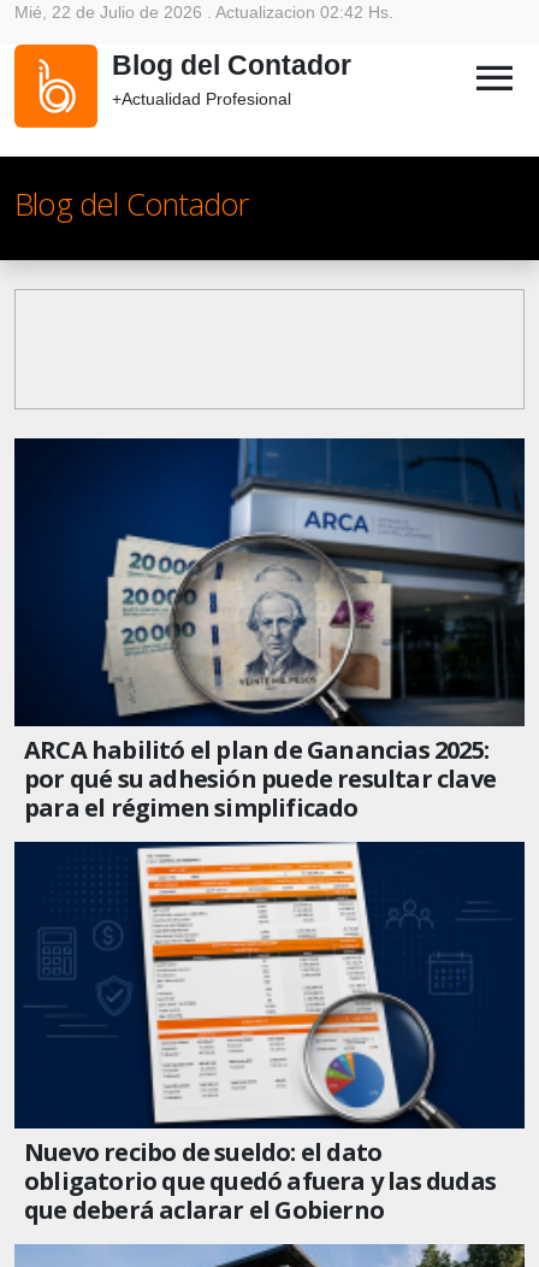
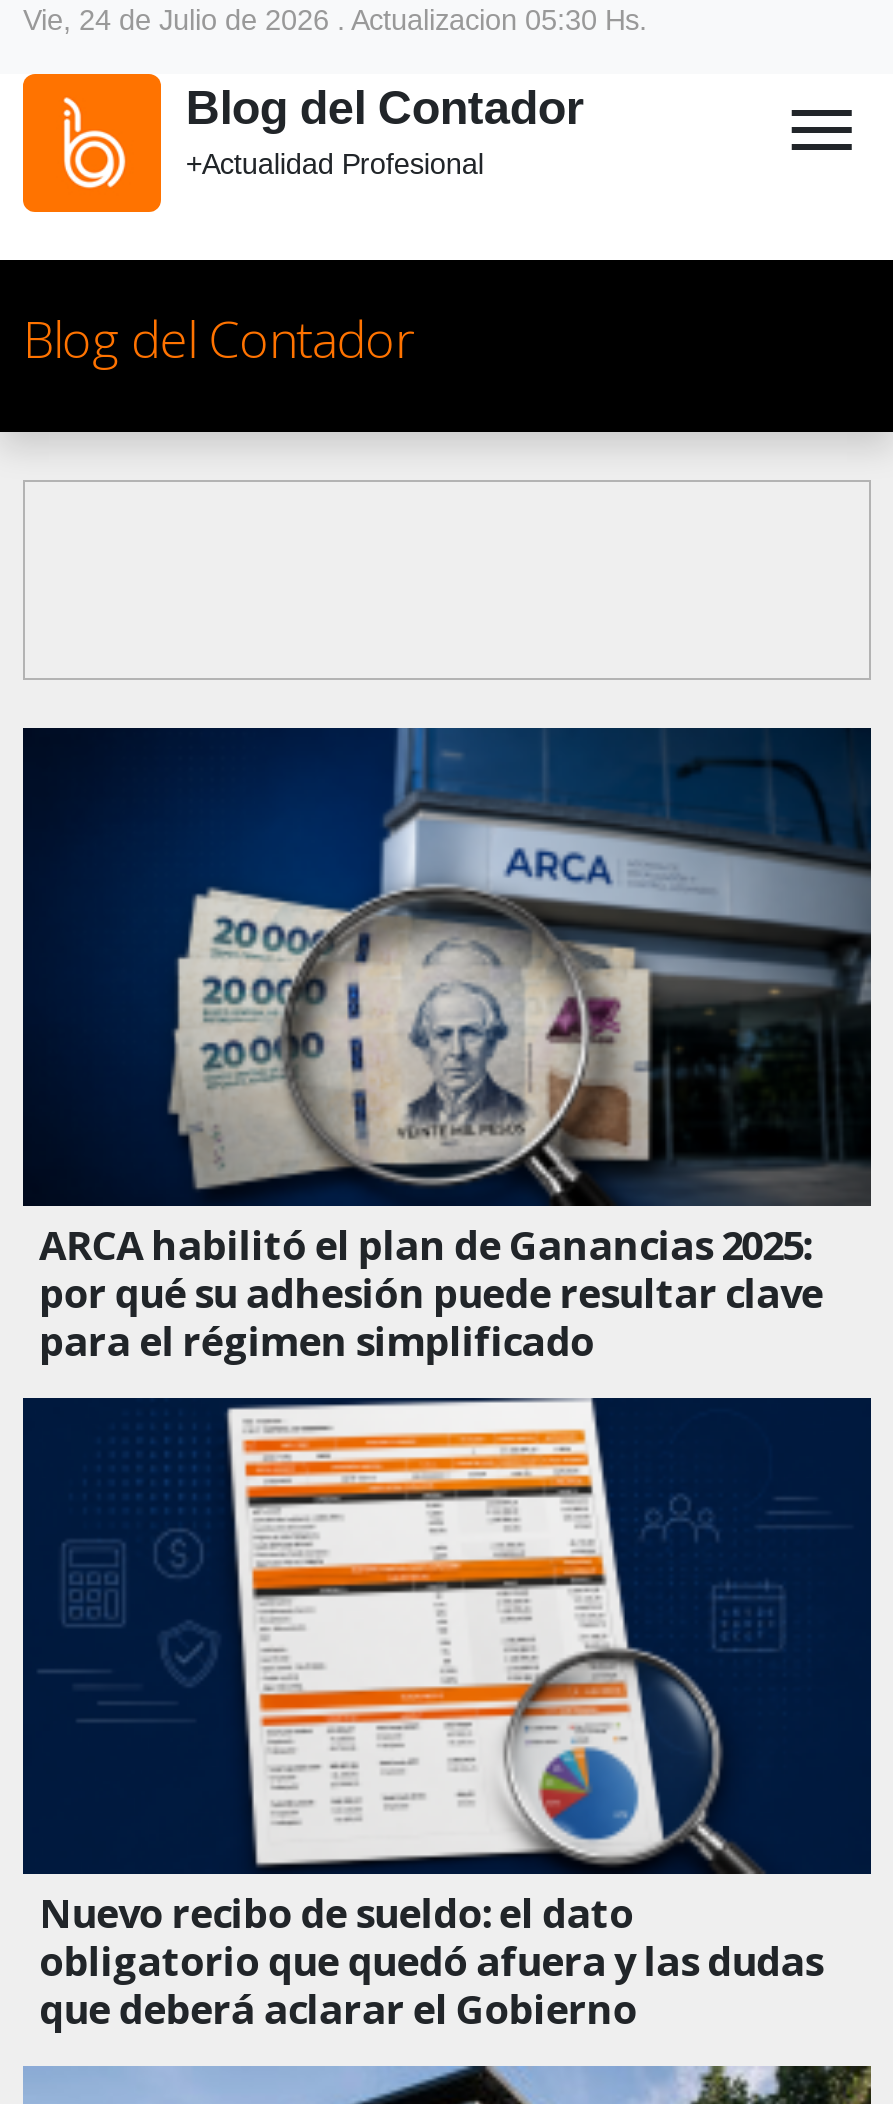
- Mié, 22 de Julio de 2026 . Actualizacion 02:42 Hs.
+ Vie, 24 de Julio de 2026 . Actualizacion 05:30 Hs.
